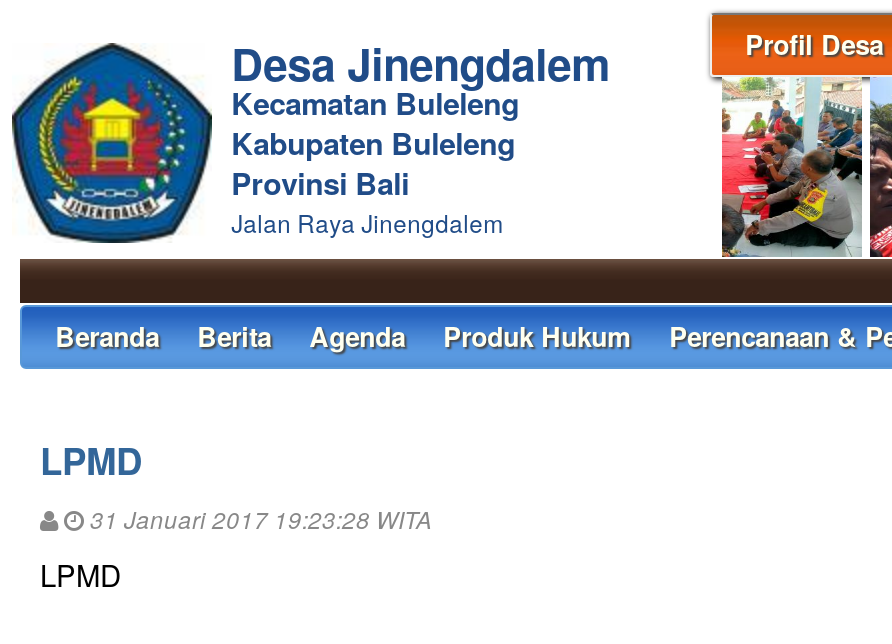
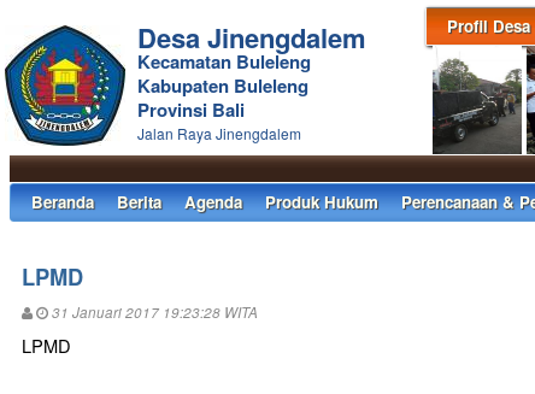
- [image]
+ [image]
